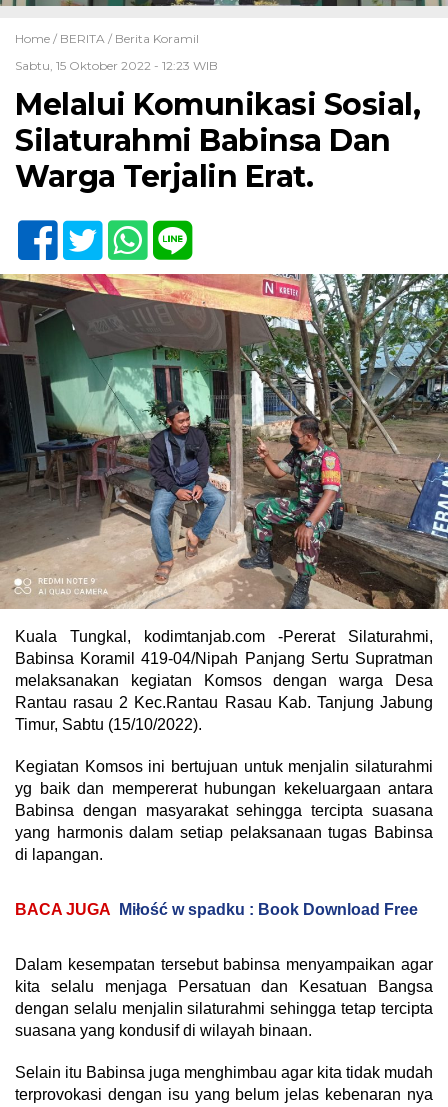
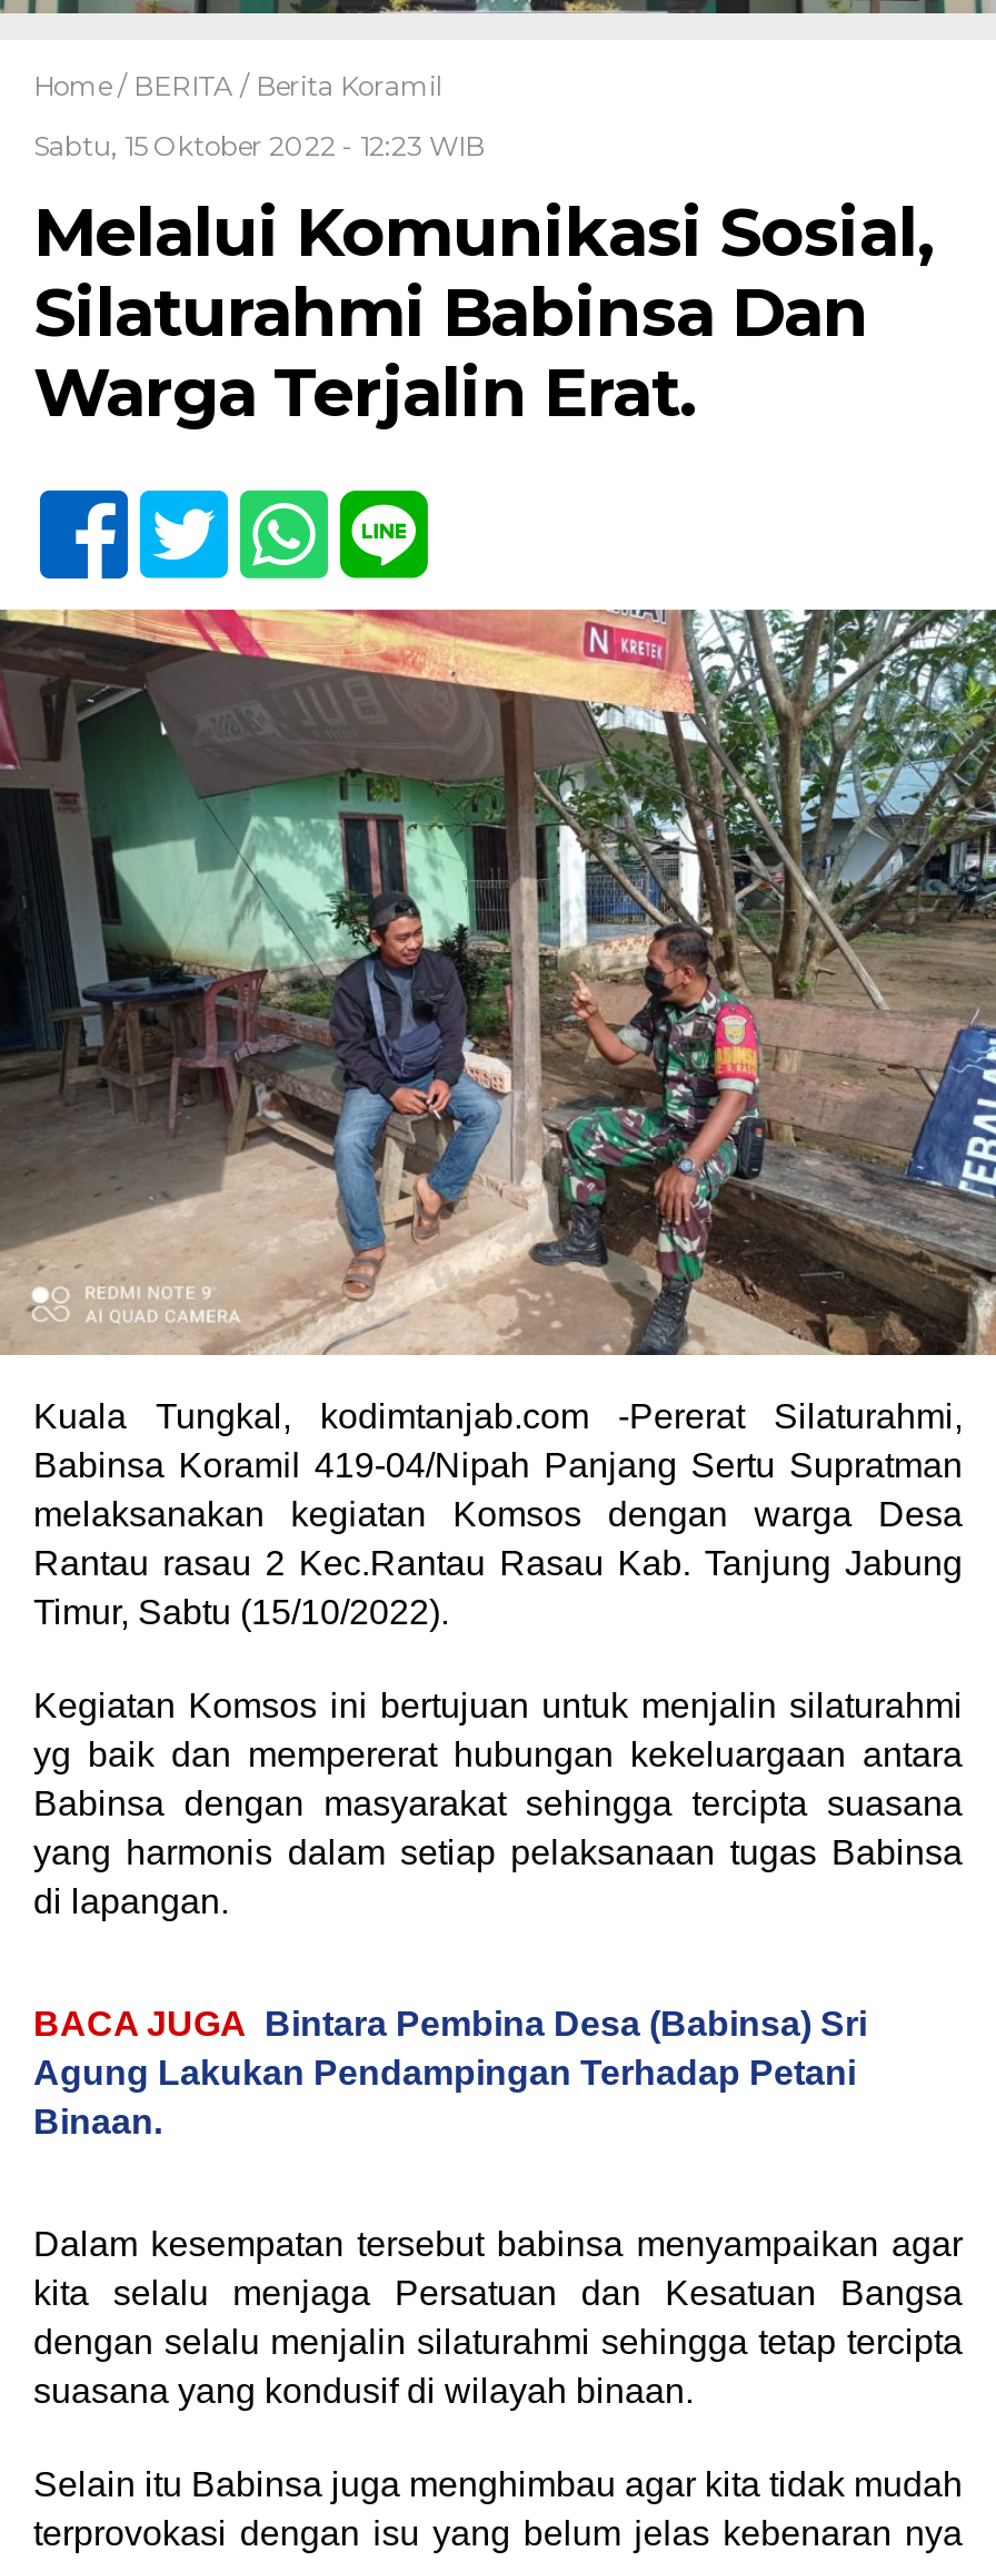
- BACA JUGA Miłość w spadku : Book Download Free
+ BACA JUGA Bintara Pembina Desa (Babinsa) Sri
+ Agung Lakukan Pendampingan Terhadap Petani
+ Binaan.
